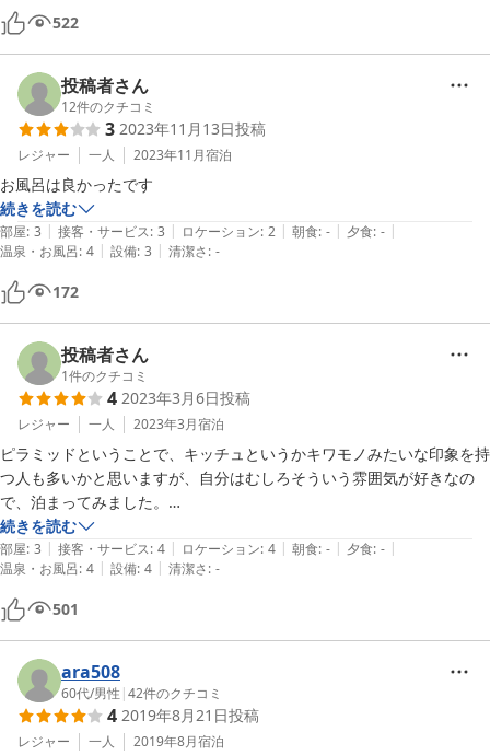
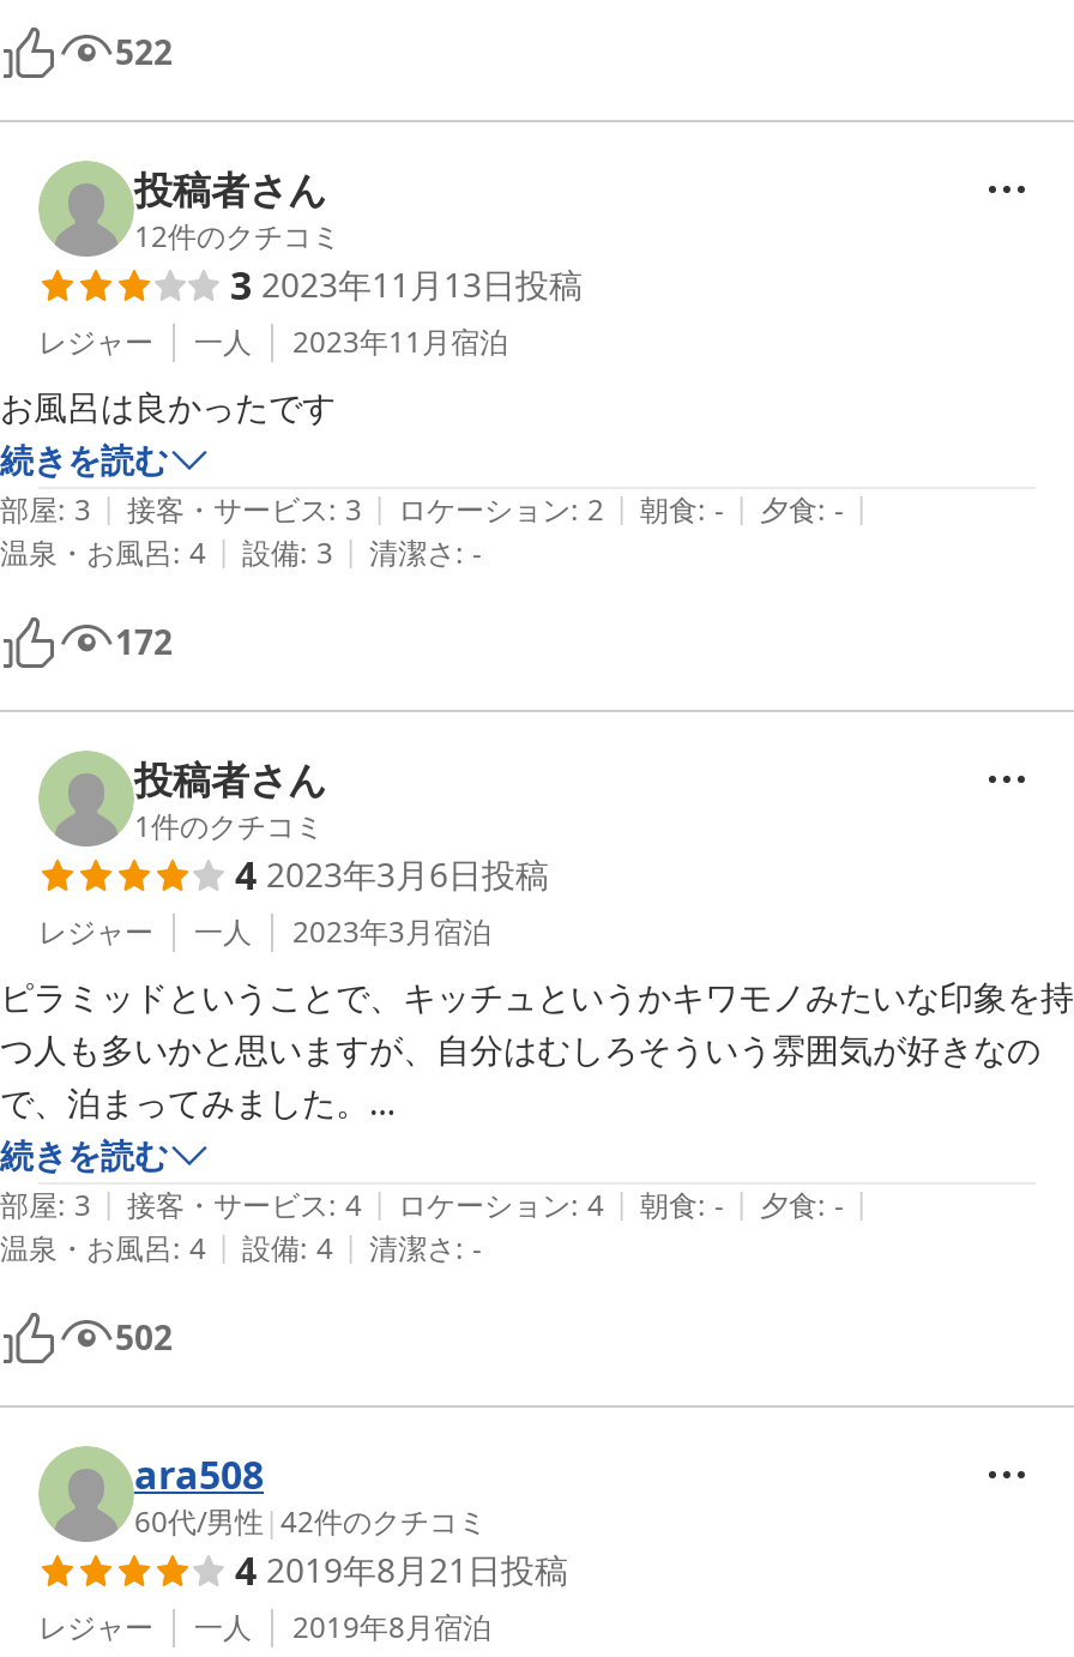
- 501
+ 502
